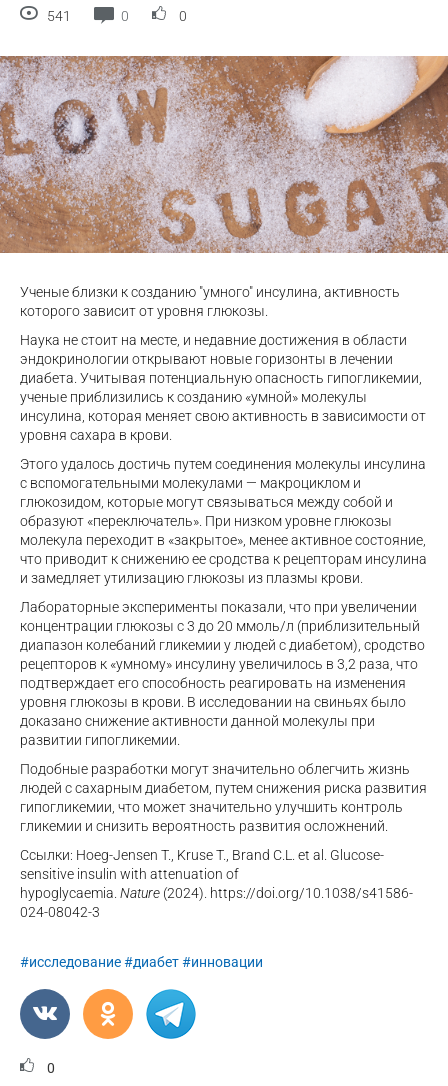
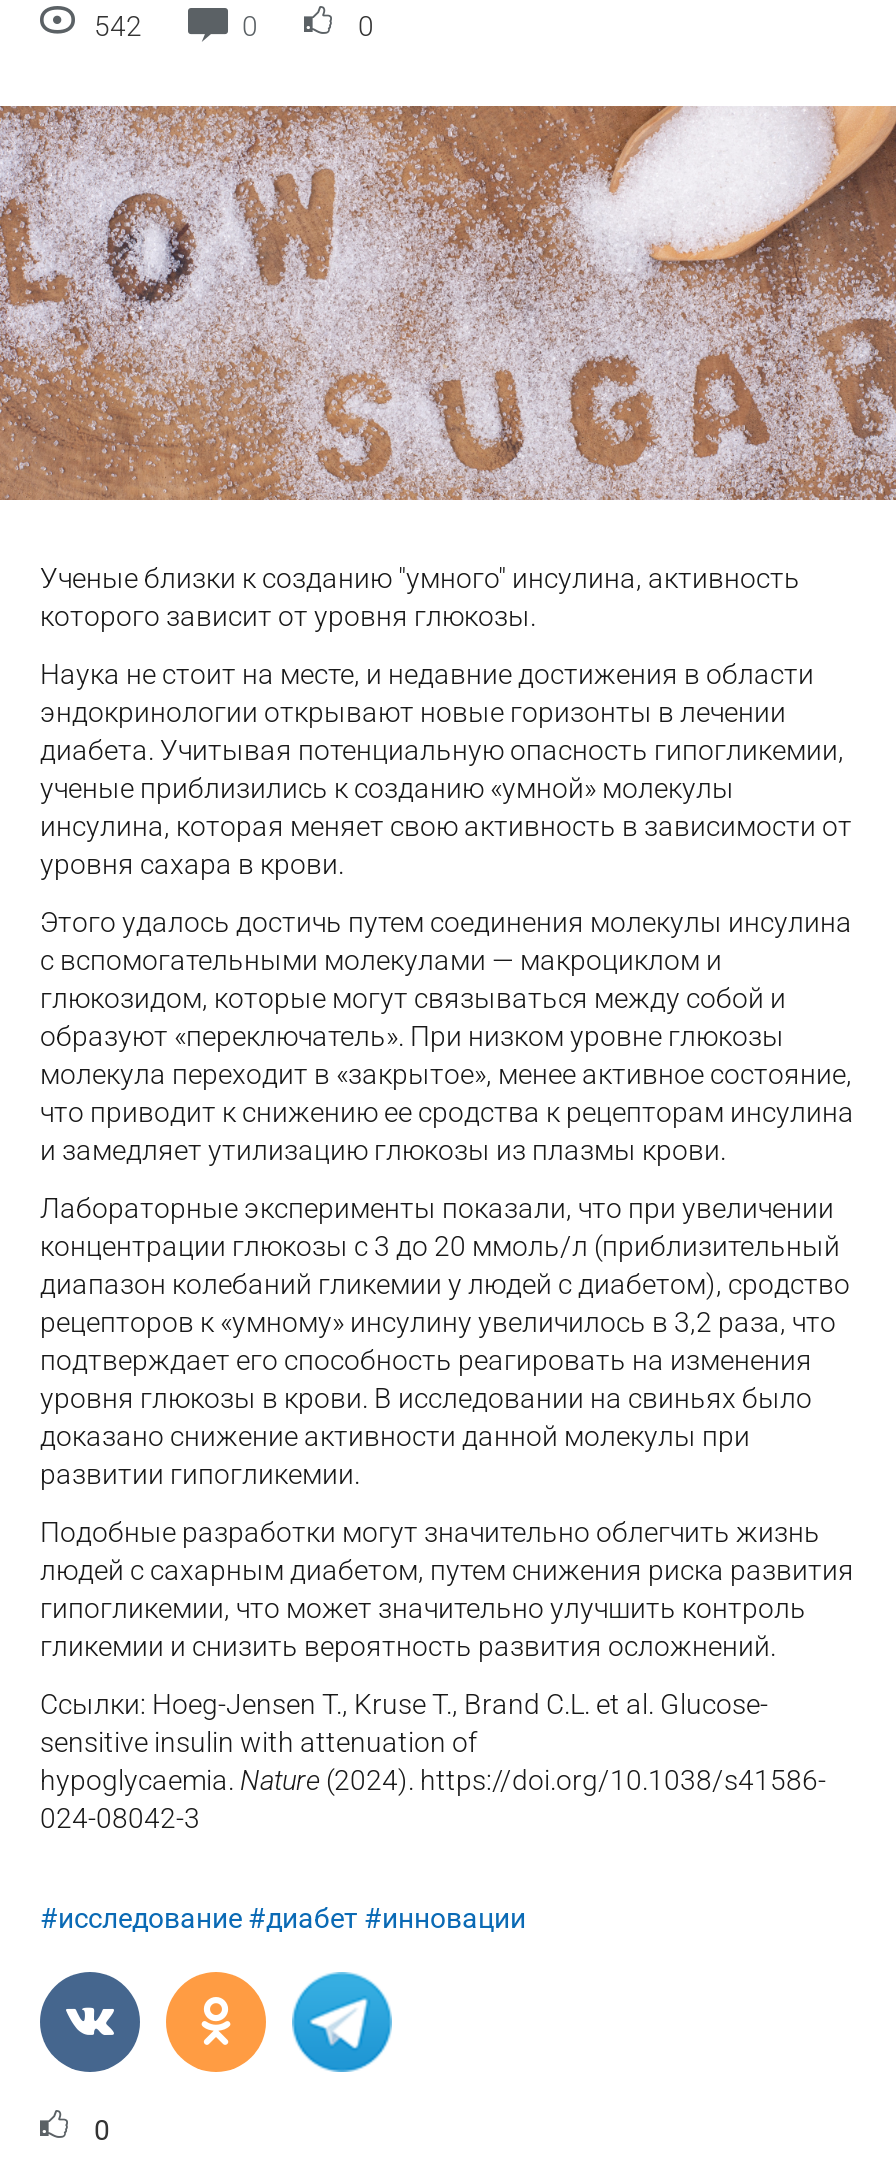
- 541
+ 542
